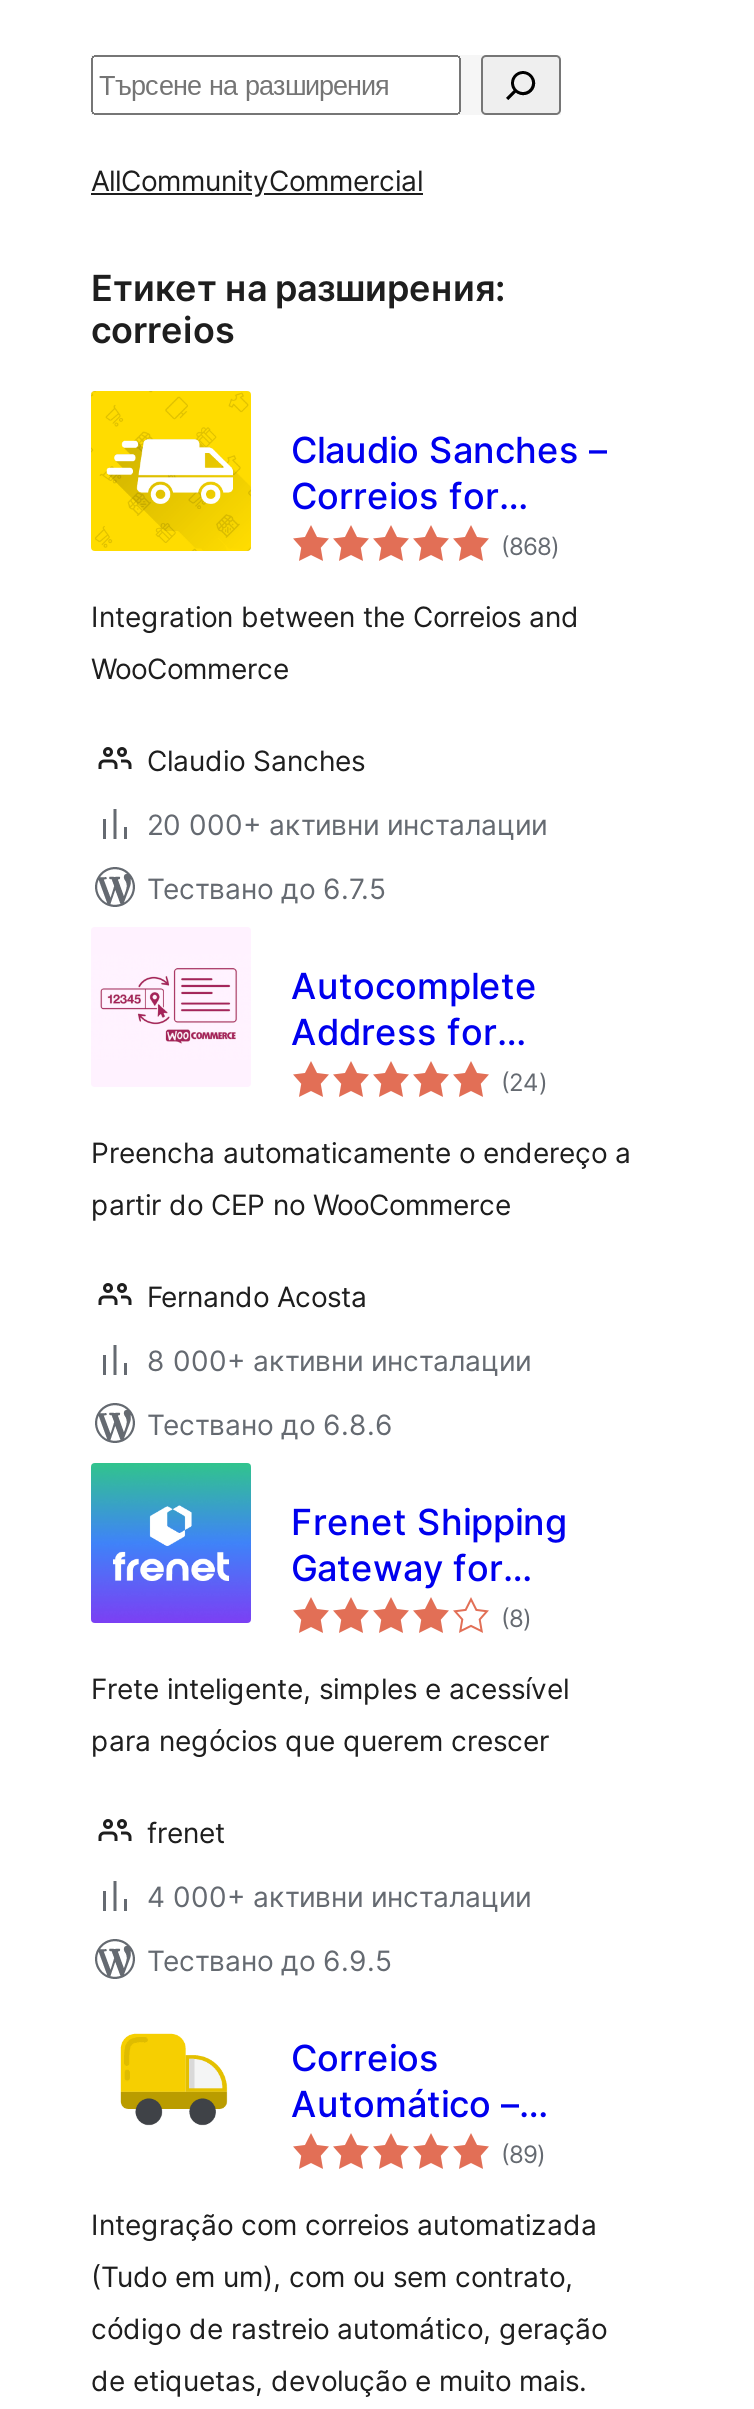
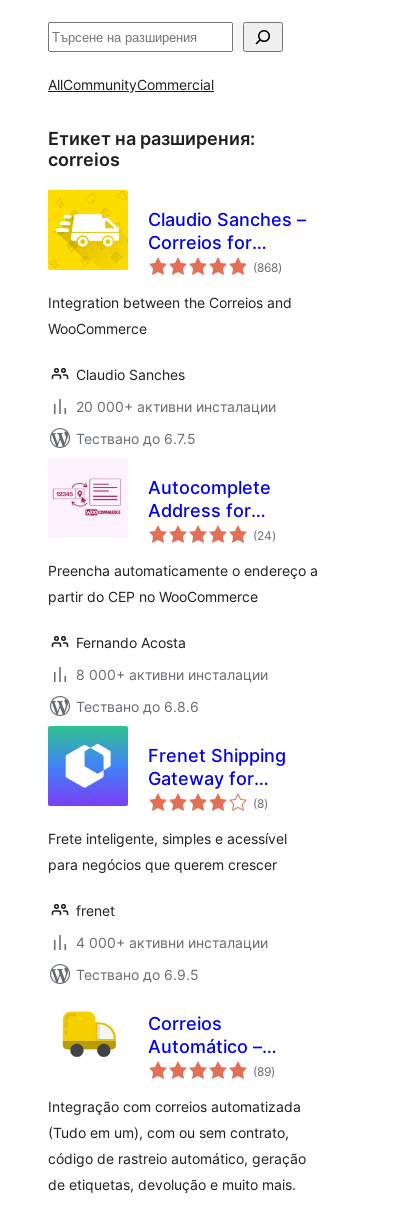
- [image]
+ [image]
